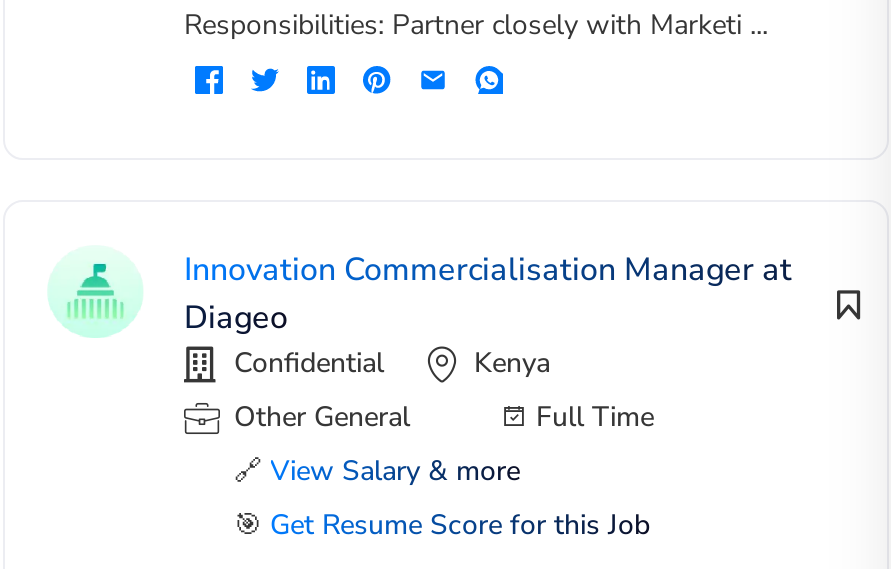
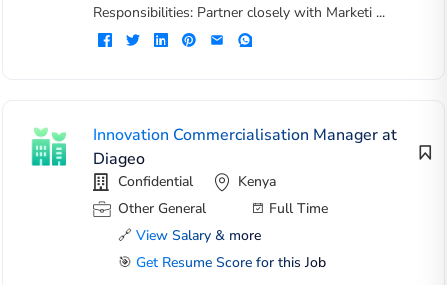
- [image]
+ [image]
